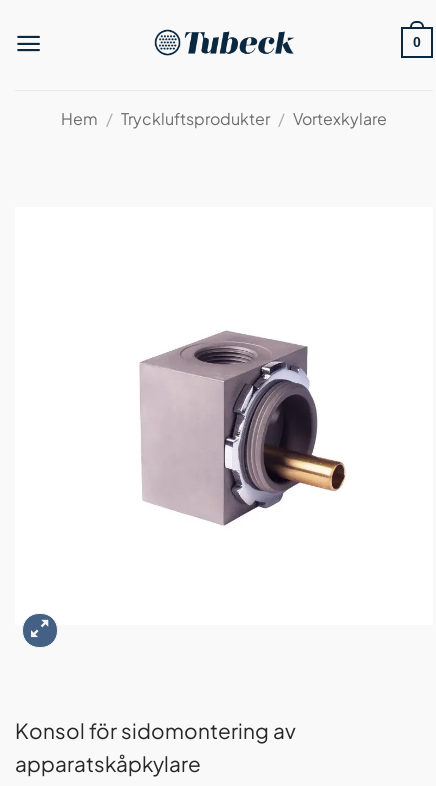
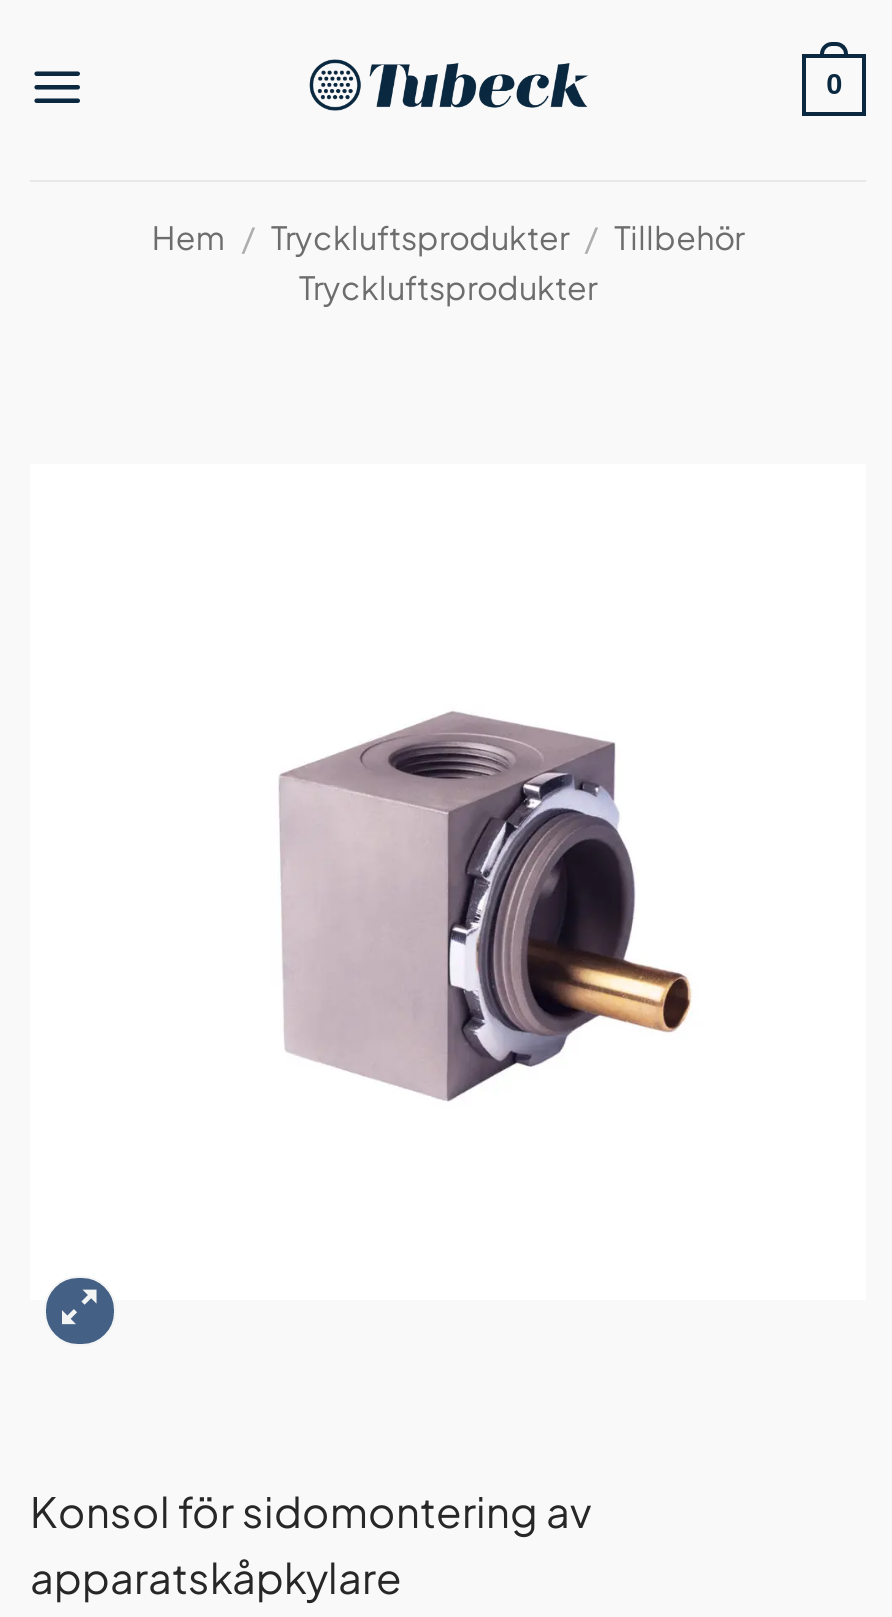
- Hem / Tryckluftsprodukter / Vortexkylare
+ Hem / Tryckluftsprodukter / Tillbehör
+ Tryckluftsprodukter
